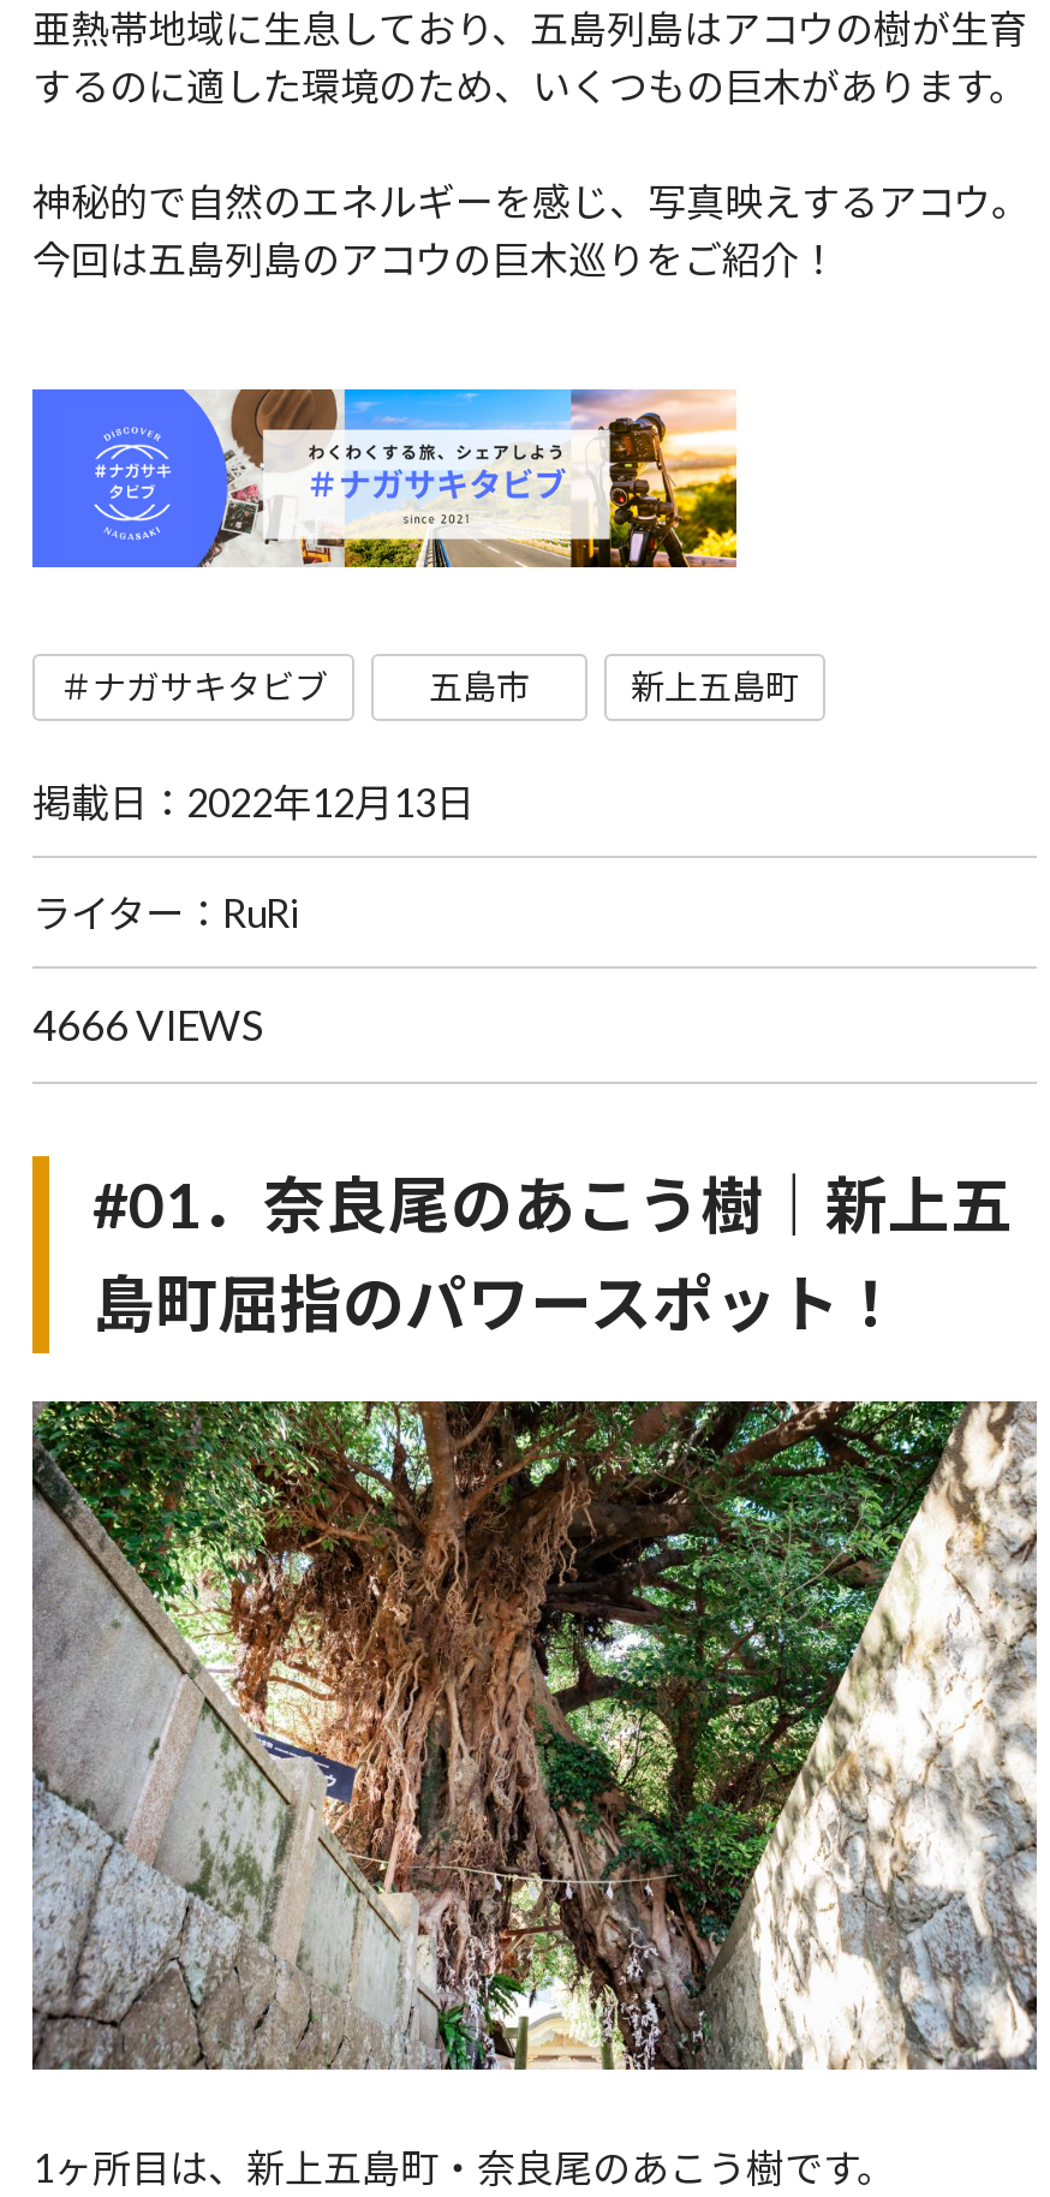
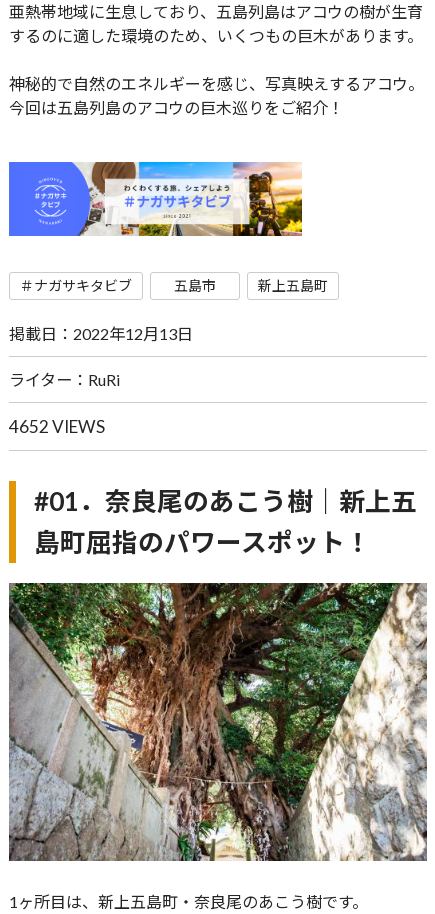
- 4666 VIEWS
+ 4652 VIEWS
